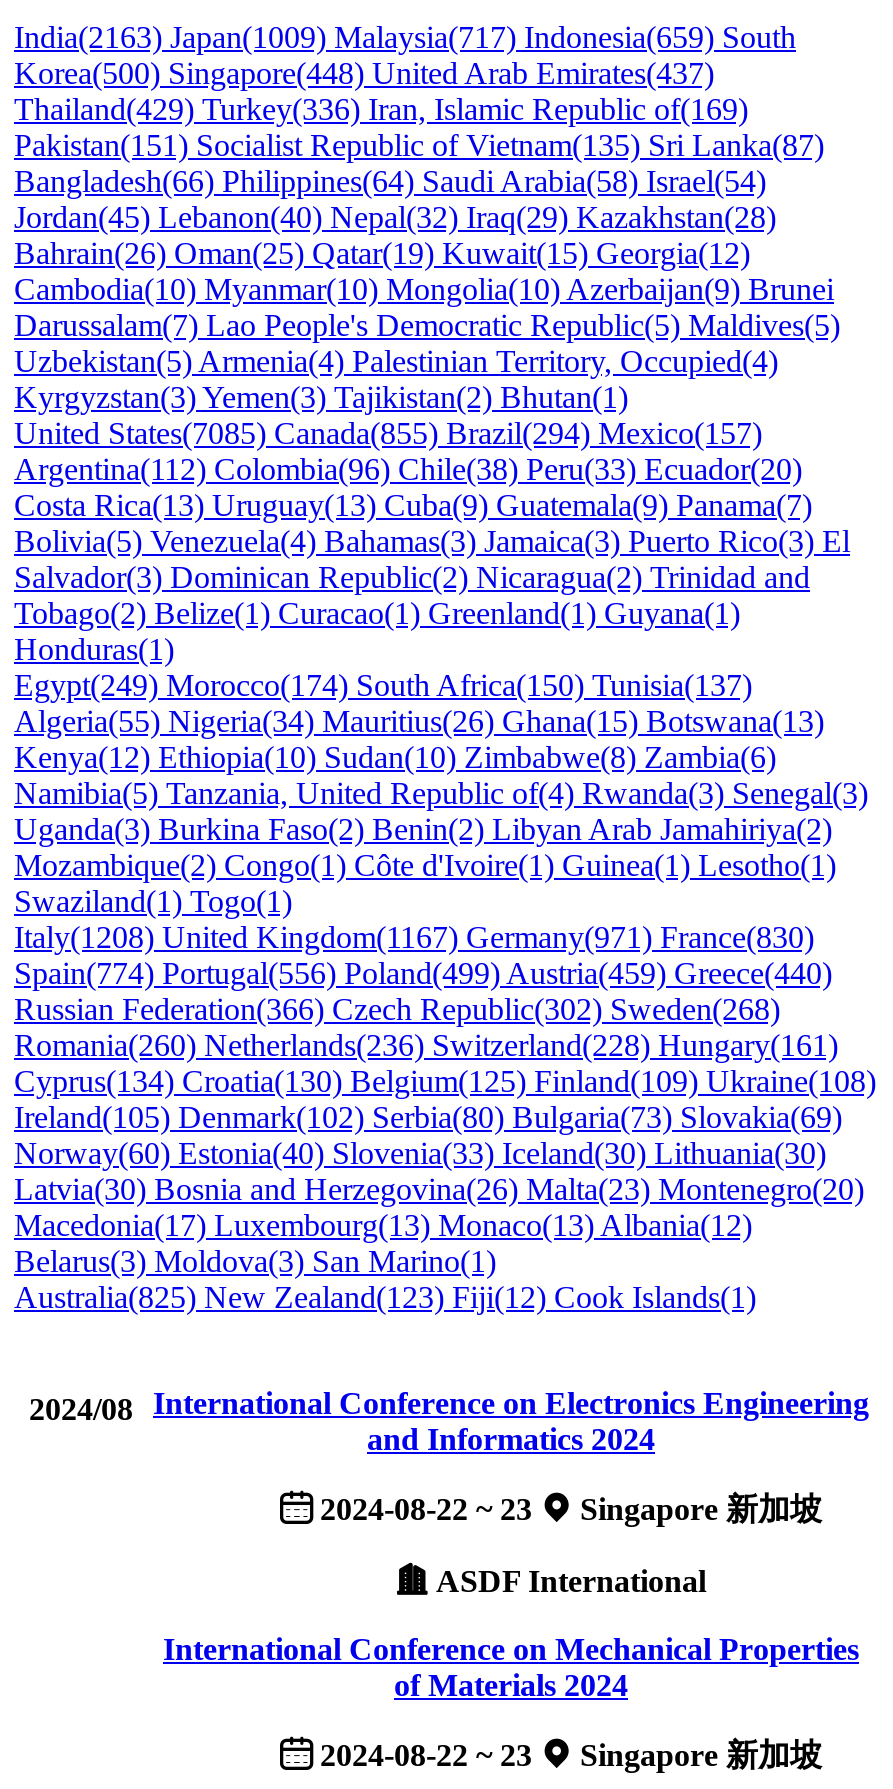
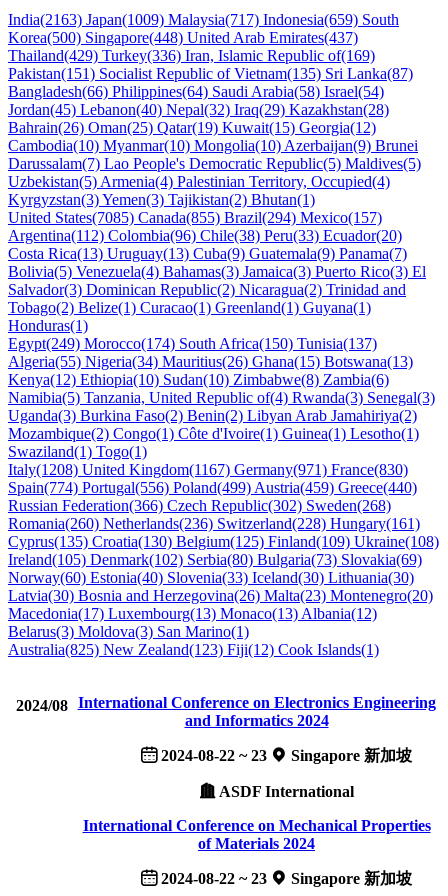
- Cyprus(134) Croatia(130) Belgium(125) Finland(109) Ukraine(108)
+ Cyprus(135) Croatia(130) Belgium(125) Finland(109) Ukraine(108)
